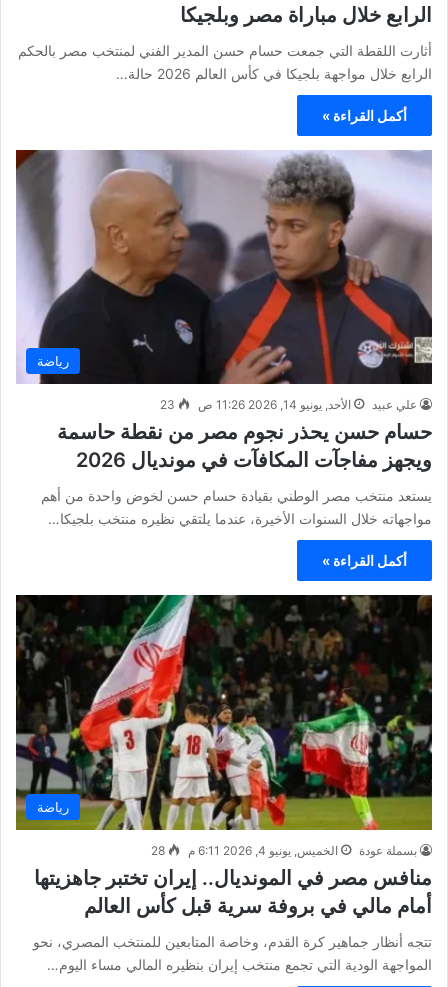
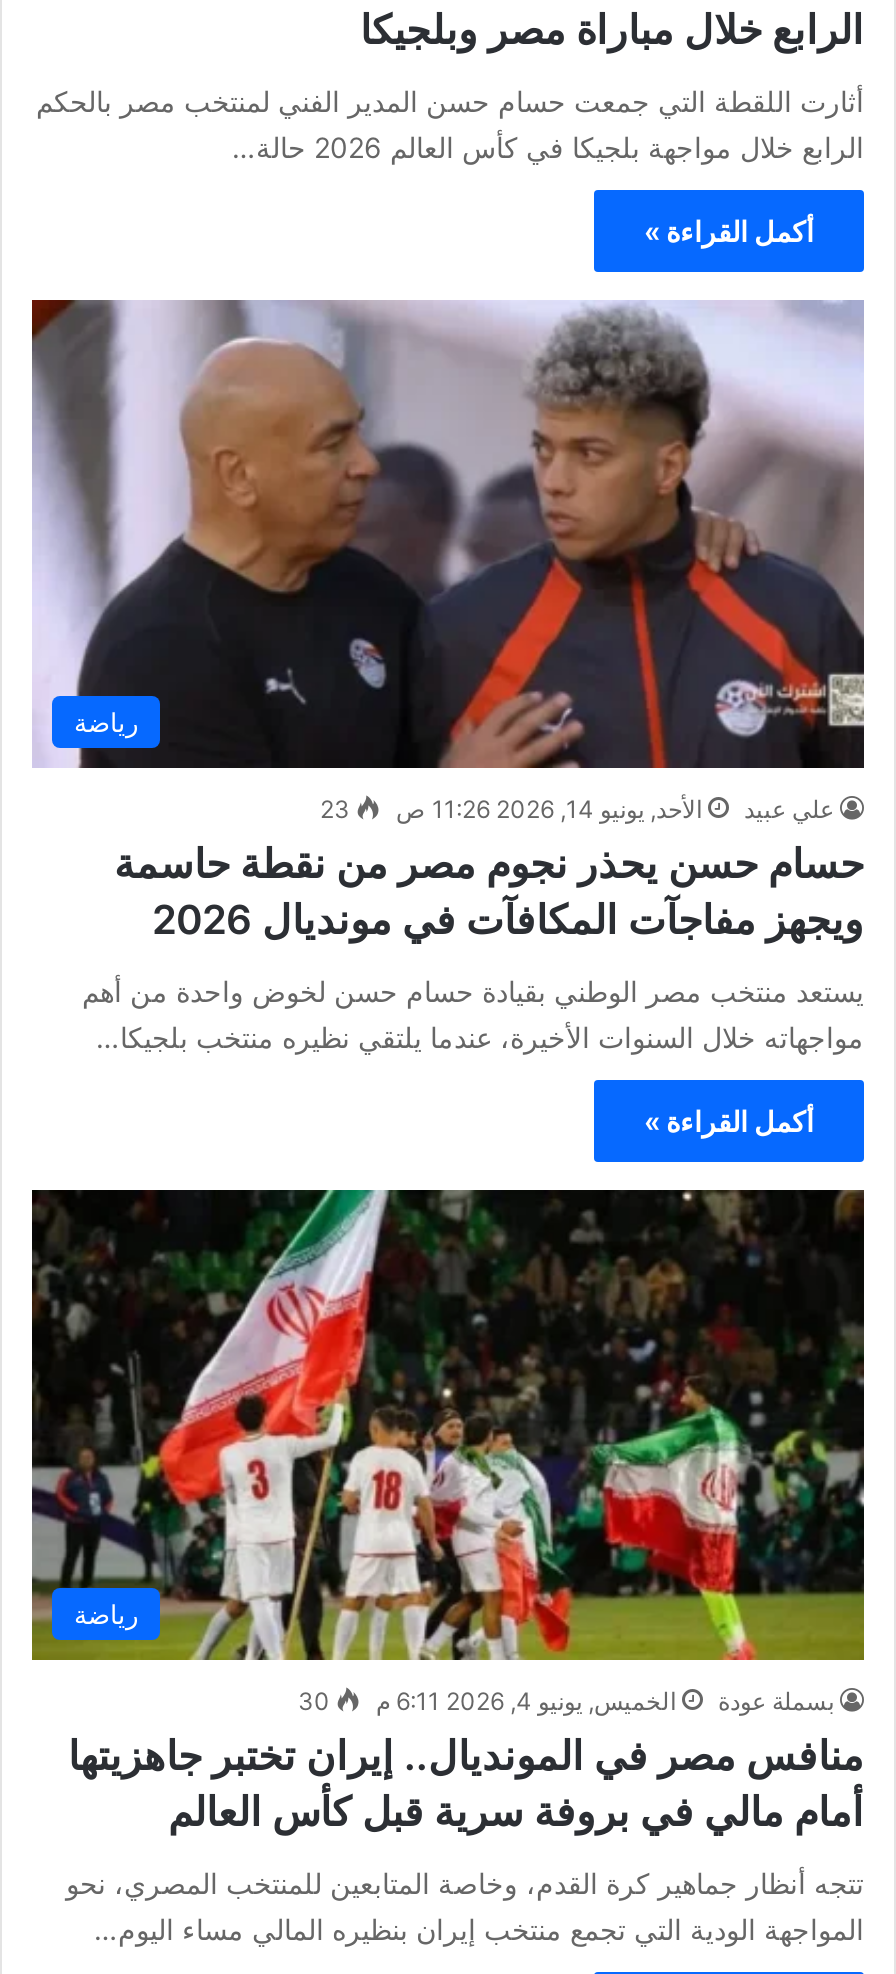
- 28
+ 30
